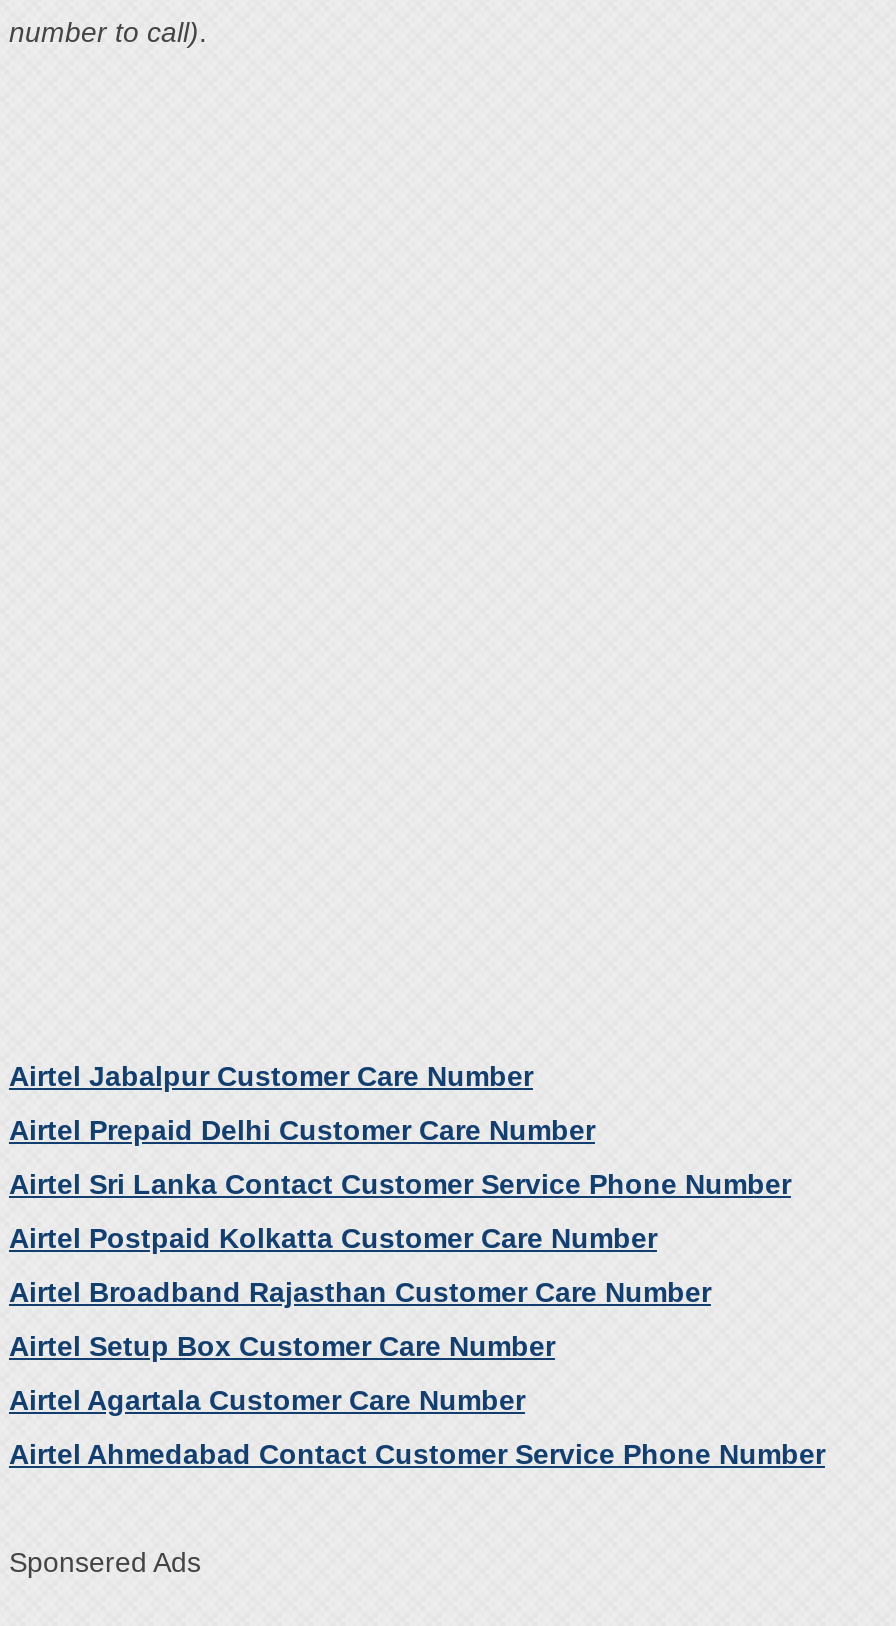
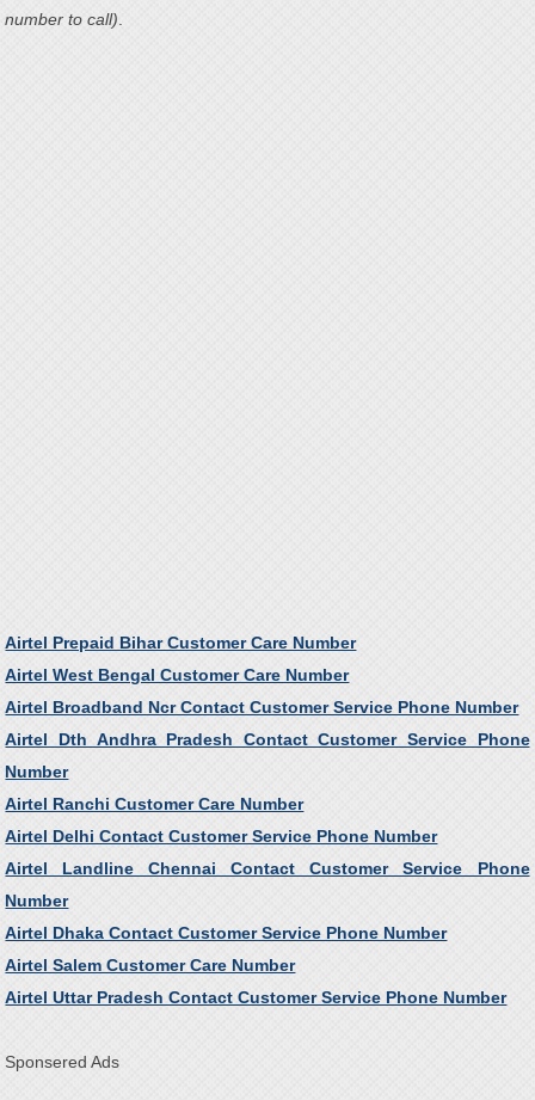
- Airtel Jabalpur Customer Care Number
- Airtel Prepaid Delhi Customer Care Number
- Airtel Sri Lanka Contact Customer Service Phone Number
- Airtel Postpaid Kolkatta Customer Care Number
- Airtel Broadband Rajasthan Customer Care Number
- Airtel Setup Box Customer Care Number
- Airtel Agartala Customer Care Number
- Airtel Ahmedabad Contact Customer Service Phone Number
+ Airtel Prepaid Bihar Customer Care Number
+ Airtel West Bengal Customer Care Number
+ Airtel Broadband Ncr Contact Customer Service Phone Number
+ Airtel Dth Andhra Pradesh Contact Customer Service Phone
+ Number
+ Airtel Ranchi Customer Care Number
+ Airtel Delhi Contact Customer Service Phone Number
+ Airtel Landline Chennai Contact Customer Service Phone
+ Number
+ Airtel Dhaka Contact Customer Service Phone Number
+ Airtel Salem Customer Care Number
+ Airtel Uttar Pradesh Contact Customer Service Phone Number
